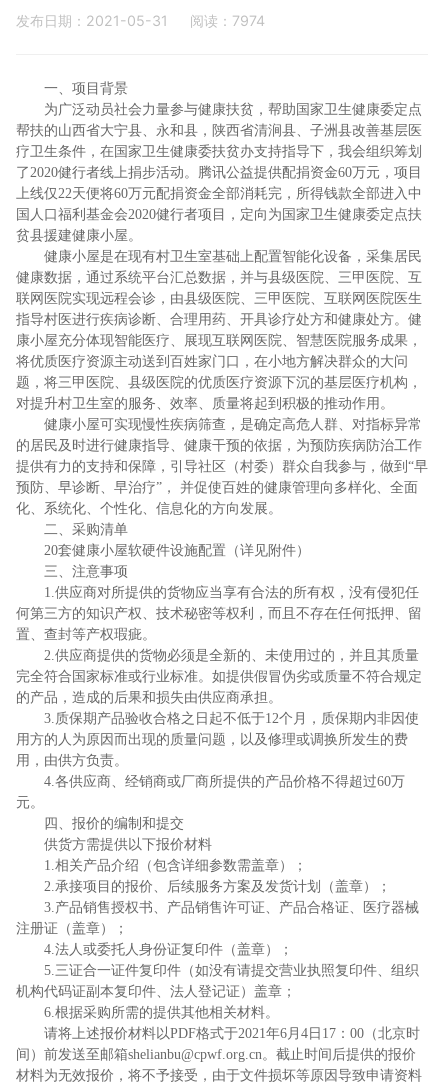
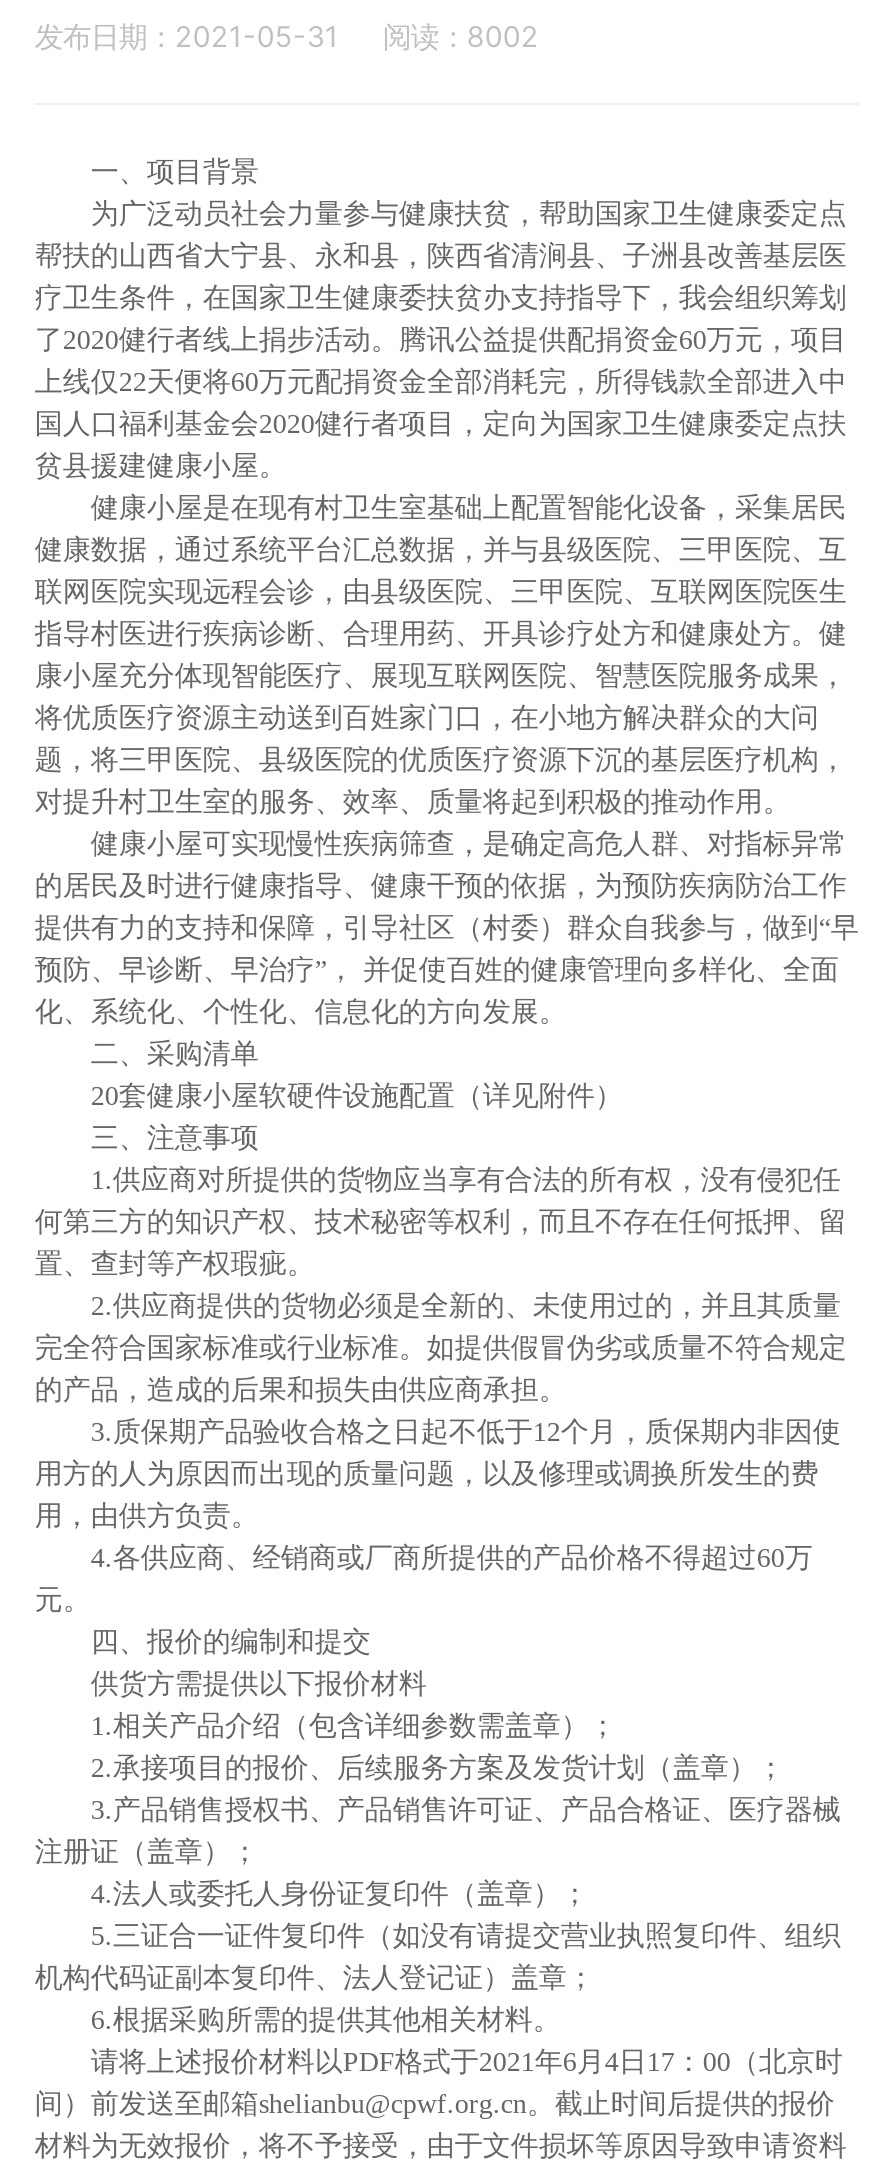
- 发布日期：2021-05-31 阅读：7974
+ 发布日期：2021-05-31 阅读：8002
